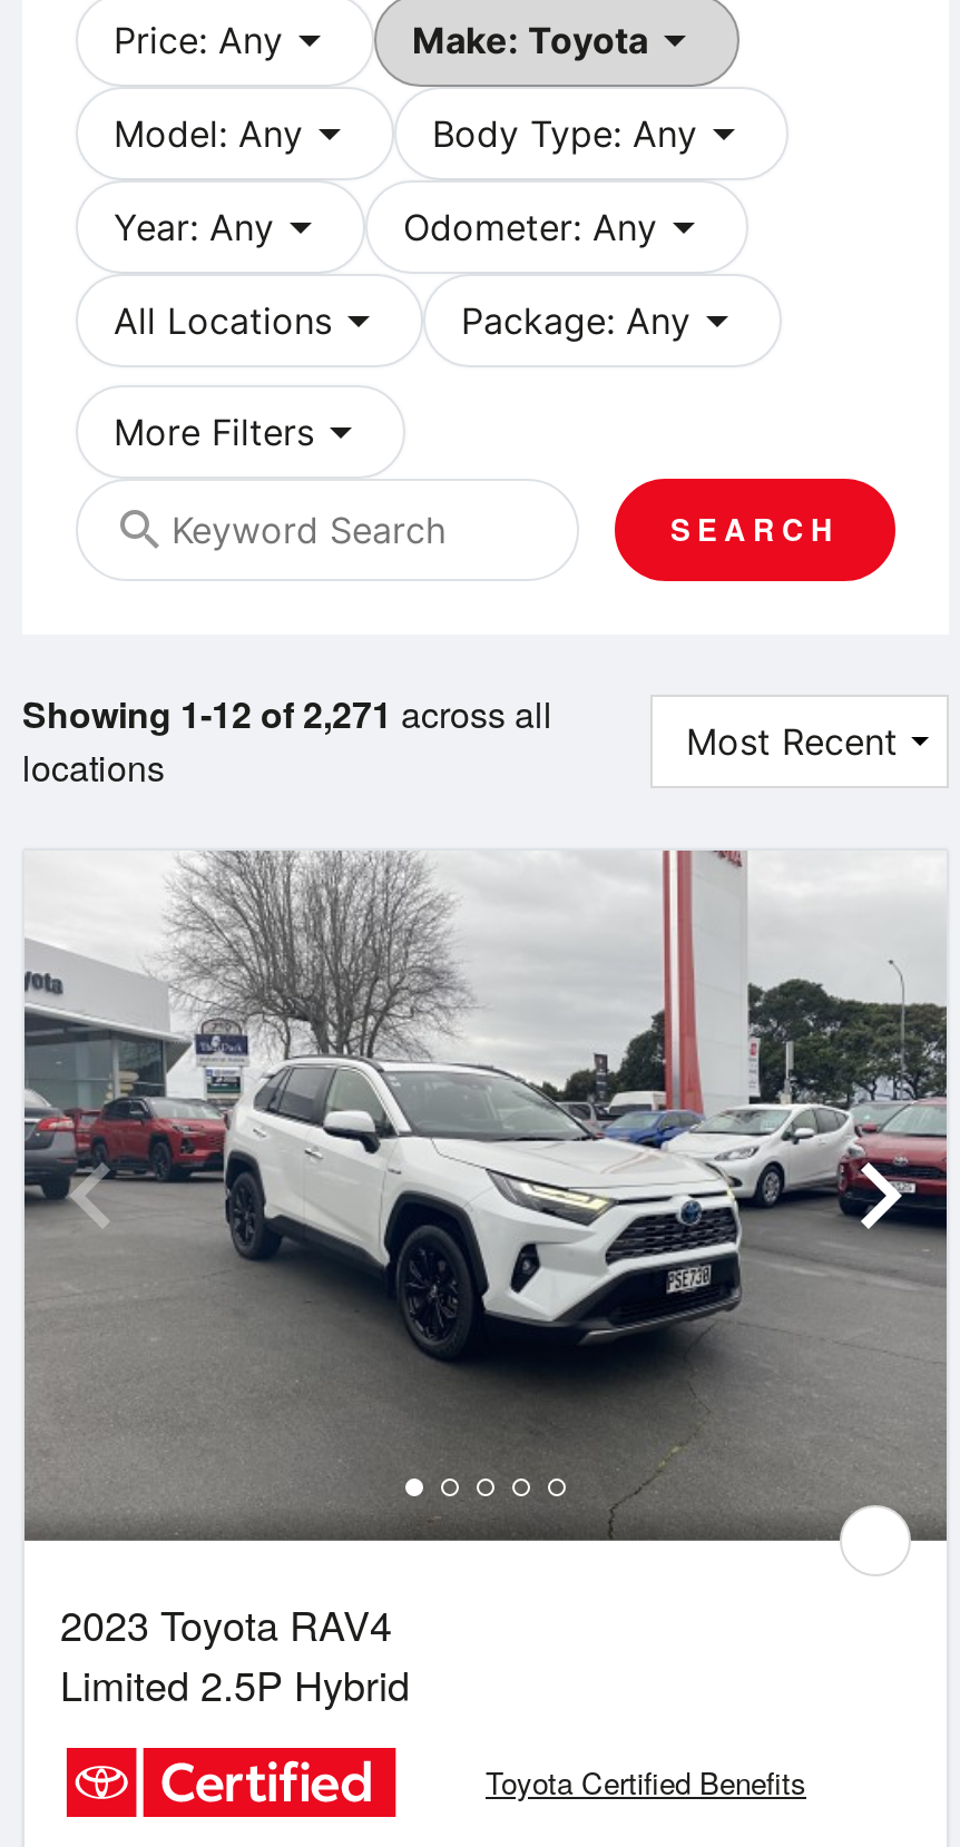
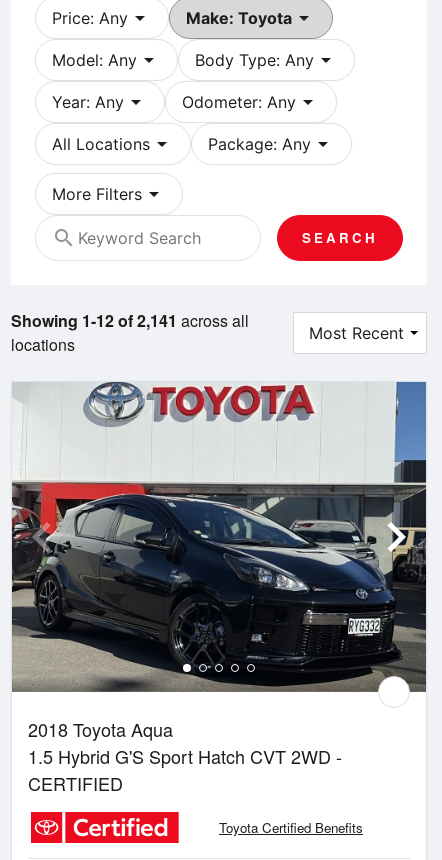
- Showing 1-12 of 2,271 across all
+ Showing 1-12 of 2,141 across all

- [image]
- 2023 Toyota RAV4
- Limited 2.5P Hybrid
+ [image]
+ 2018 Toyota Aqua
+ 1.5 Hybrid G'S Sport Hatch CVT 2WD -
+ CERTIFIED
